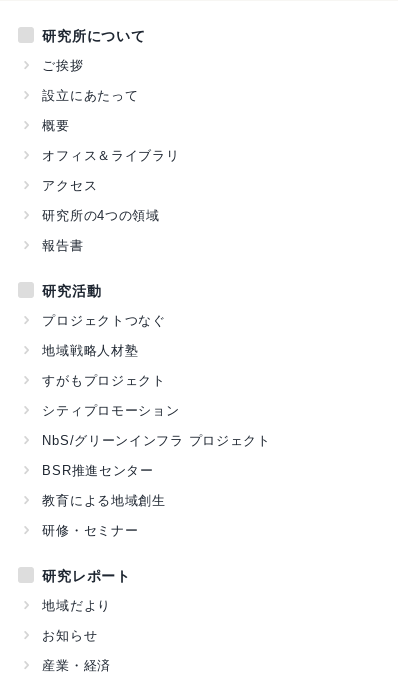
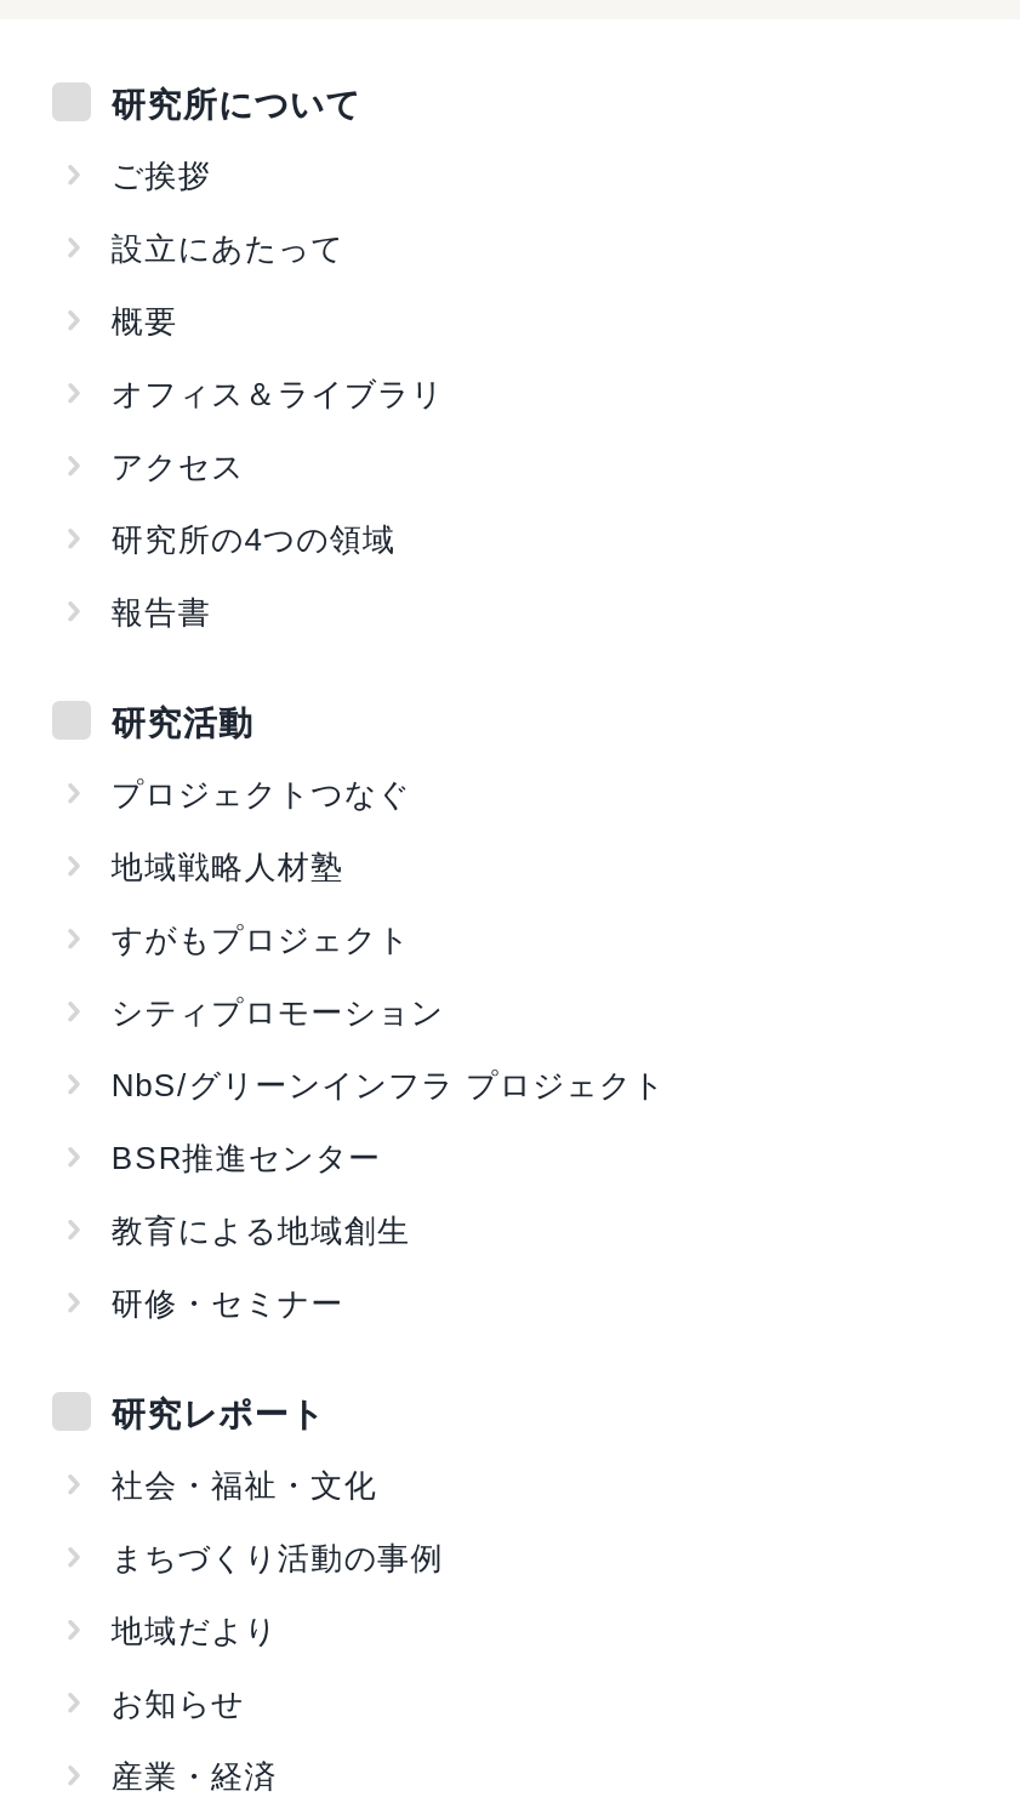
+ 社会・福祉・文化
+ まちづくり活動の事例
